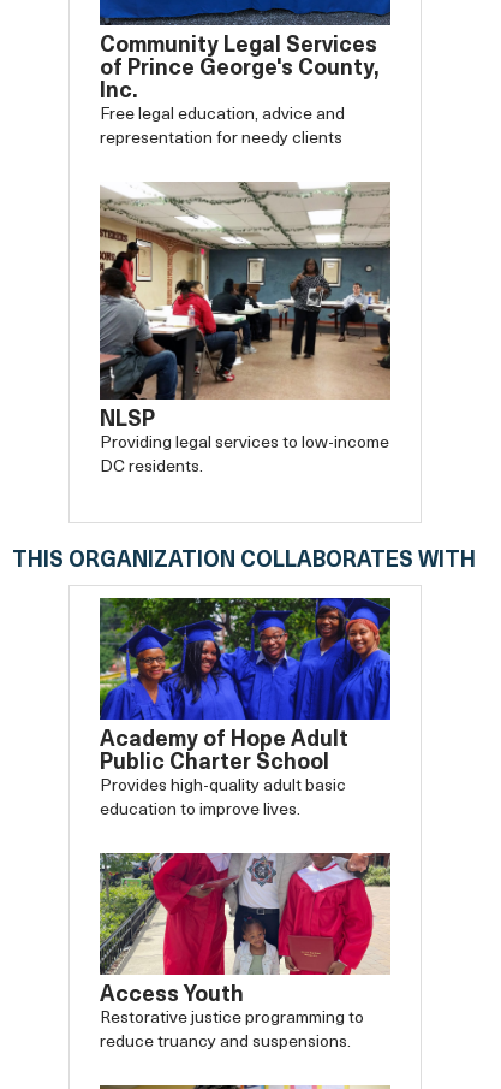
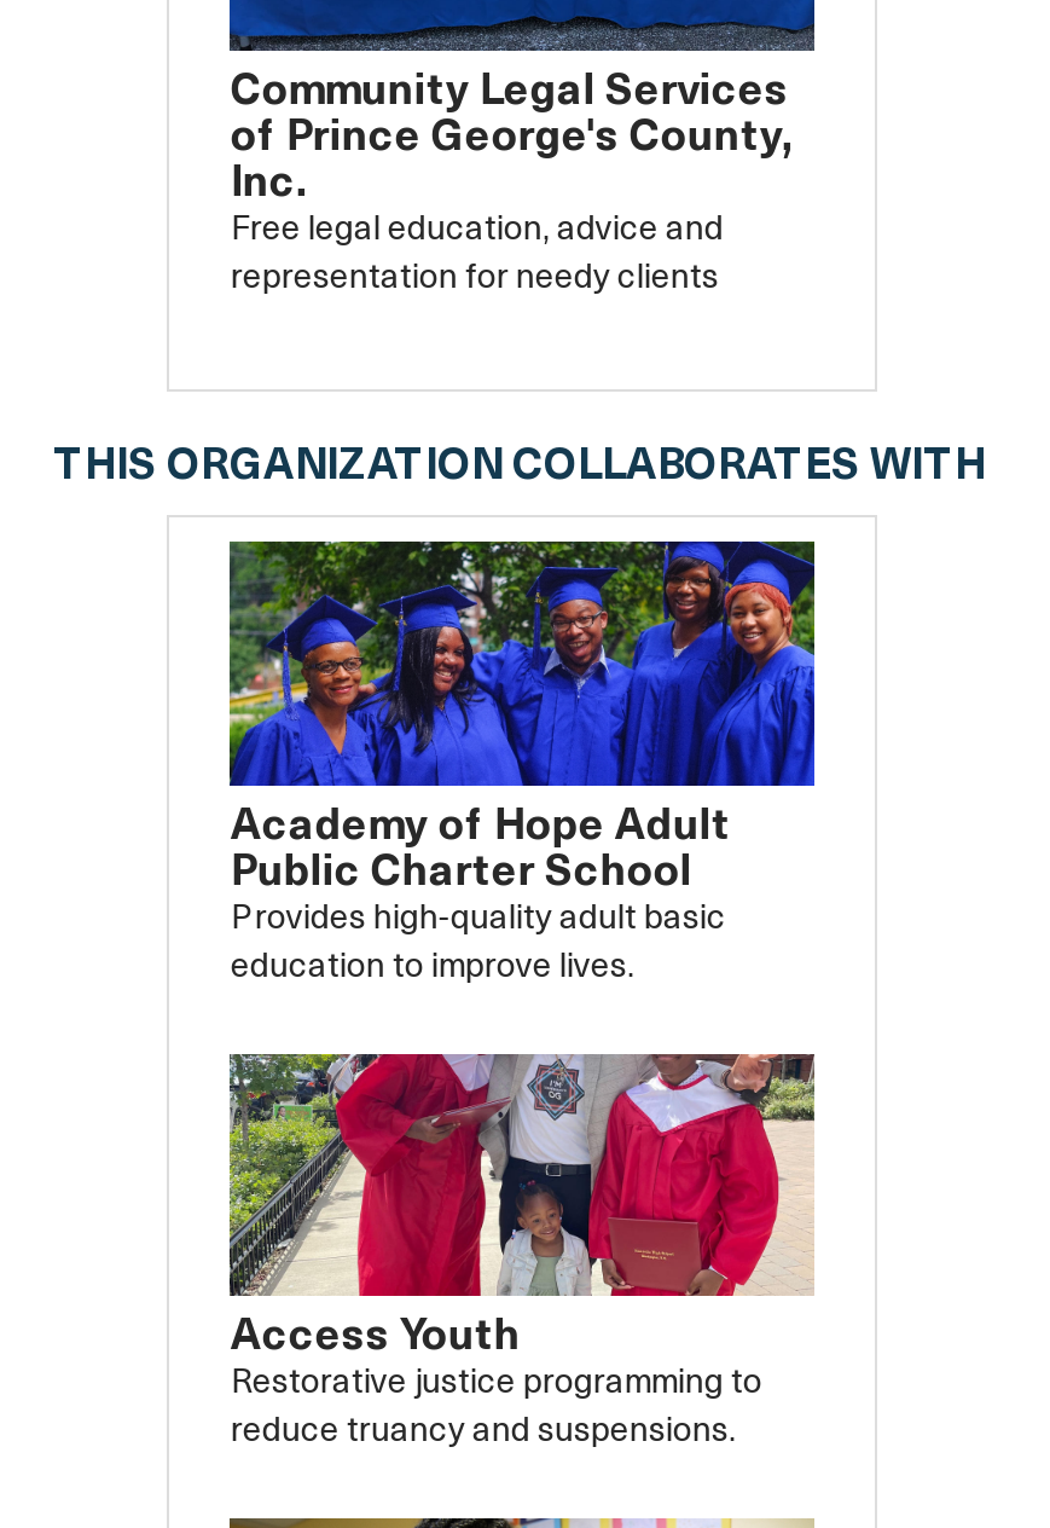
- [image]
- NLSP
- Providing legal services to low-income
- DC residents.
